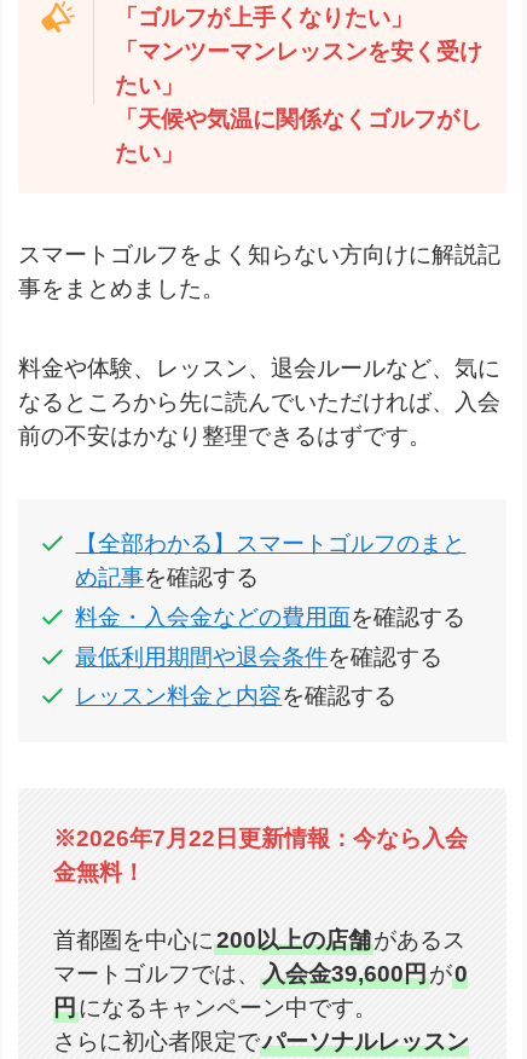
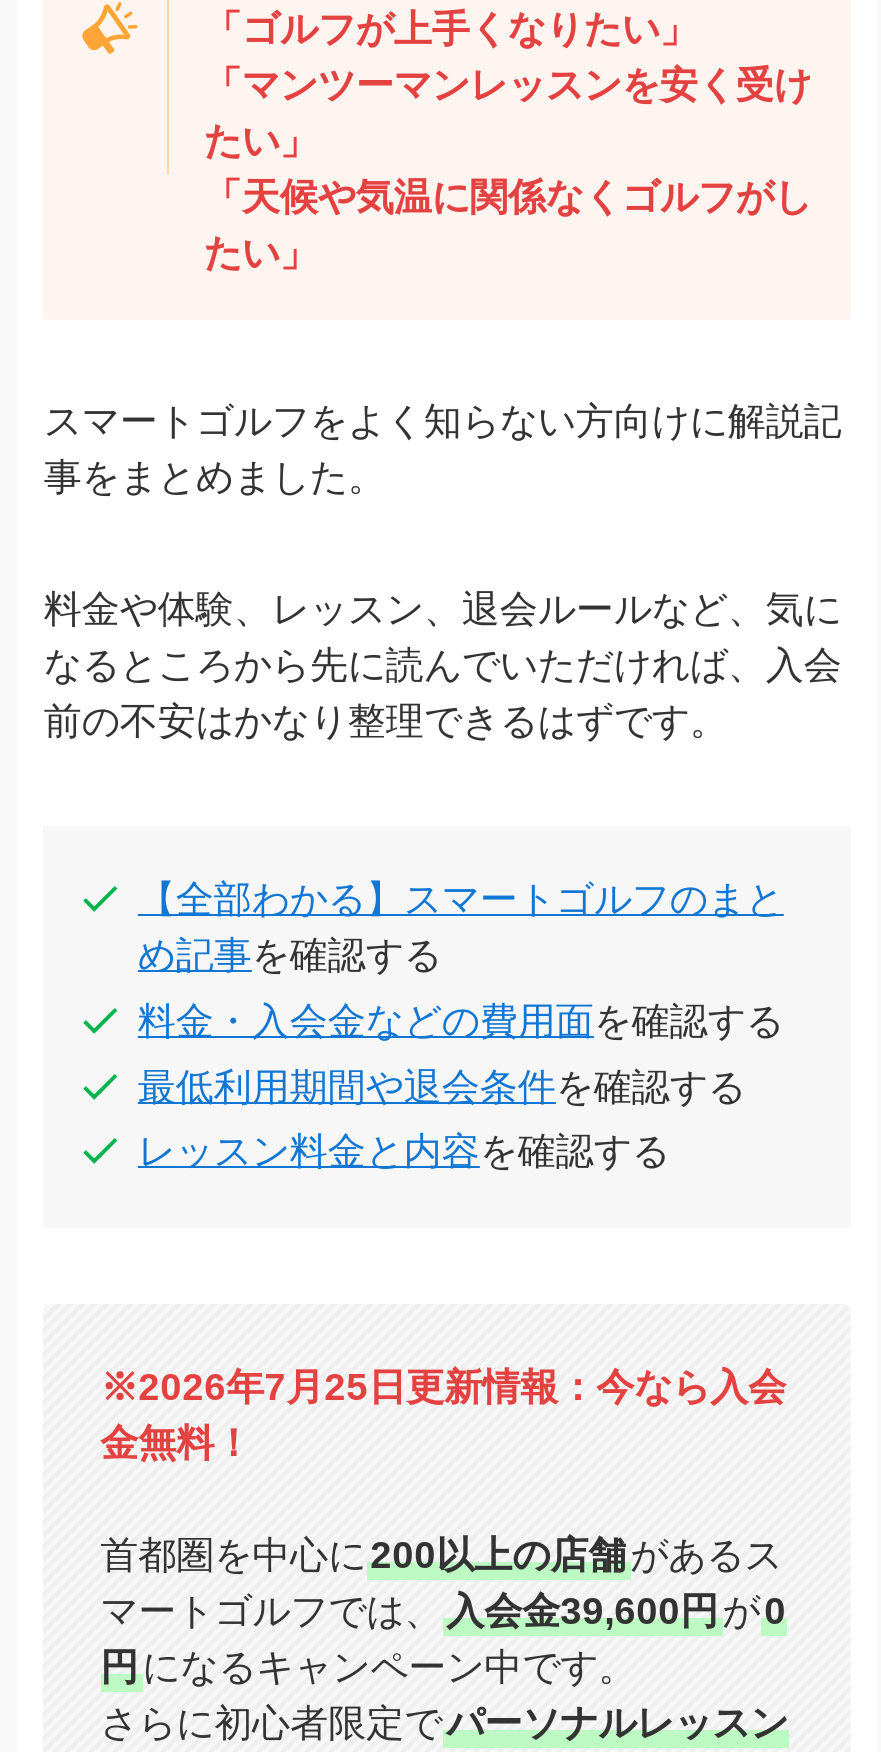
- ※2026年7月22日更新情報：今なら入会
+ ※2026年7月25日更新情報：今なら入会
